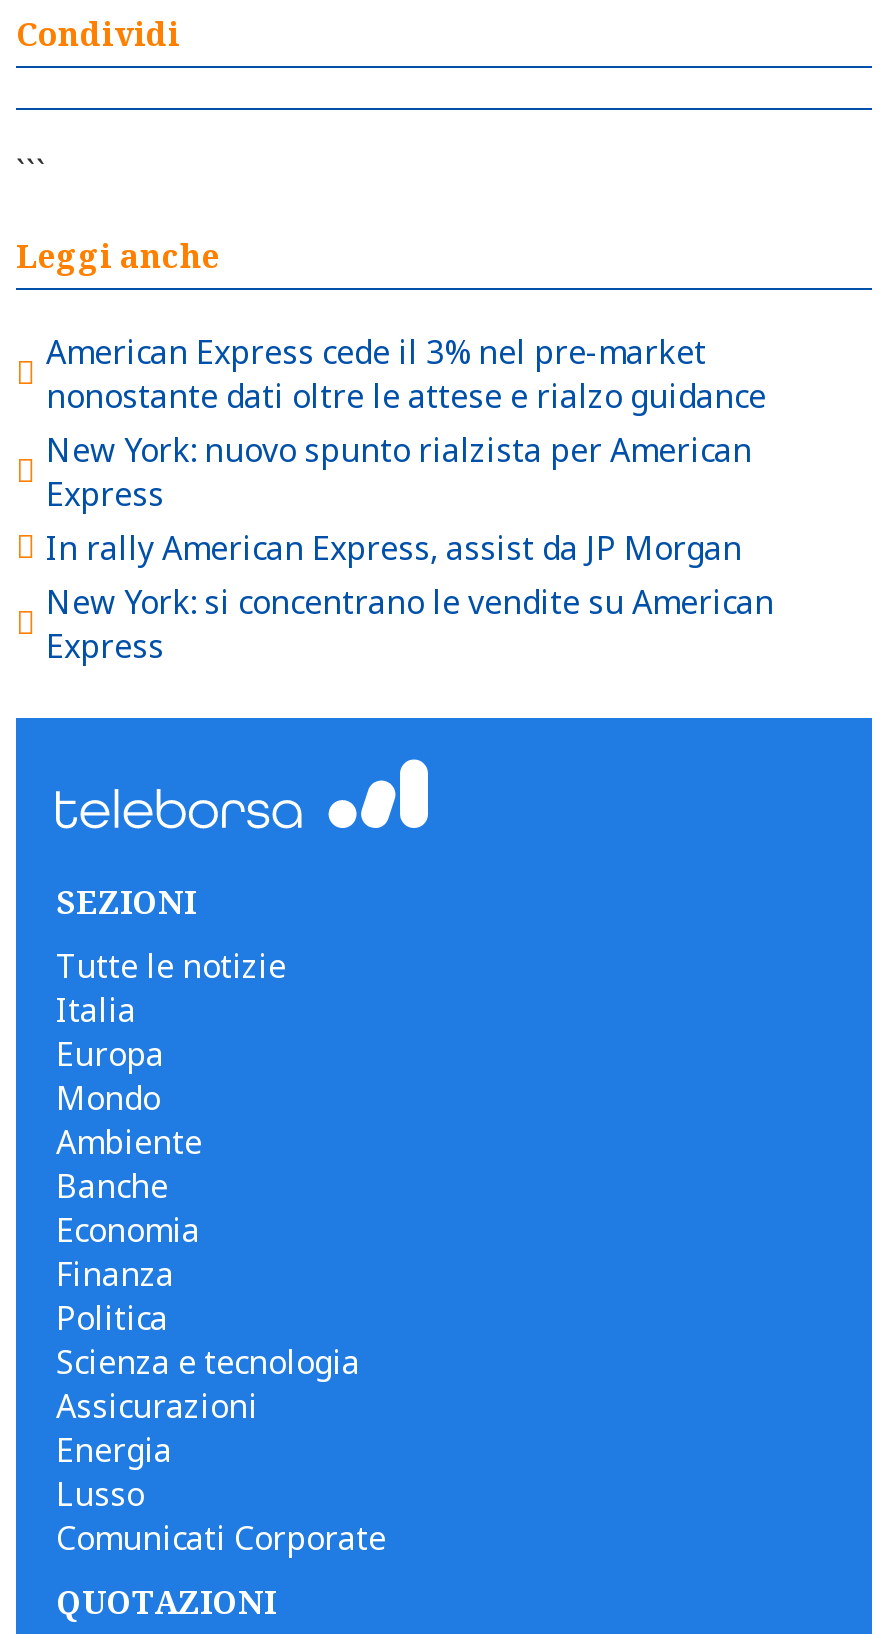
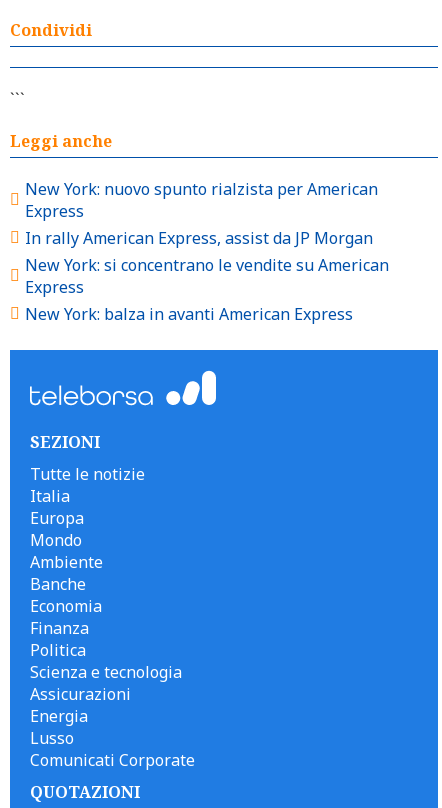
- American Express cede il 3% nel pre-market
- nonostante dati oltre le attese e rialzo guidance

moved up: New York: nuovo spunto rialzista per American | Express | In rally American Express, assist da JP Morgan | New York: si concentrano le vendite su American | Express

+ New York: balza in avanti American Express
